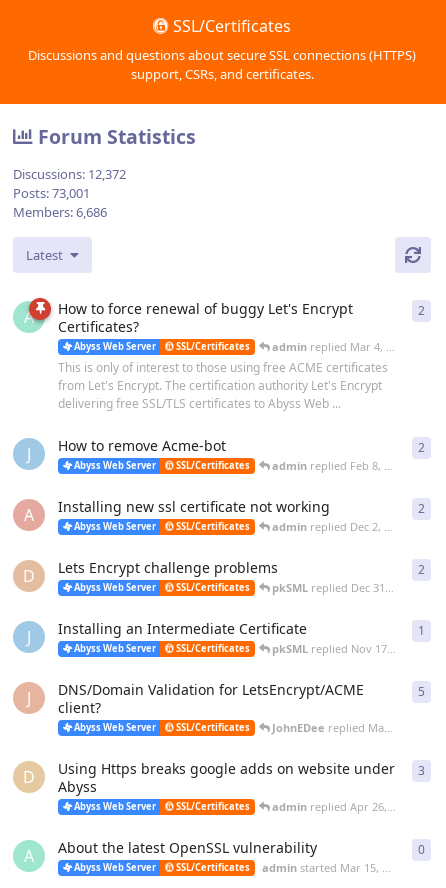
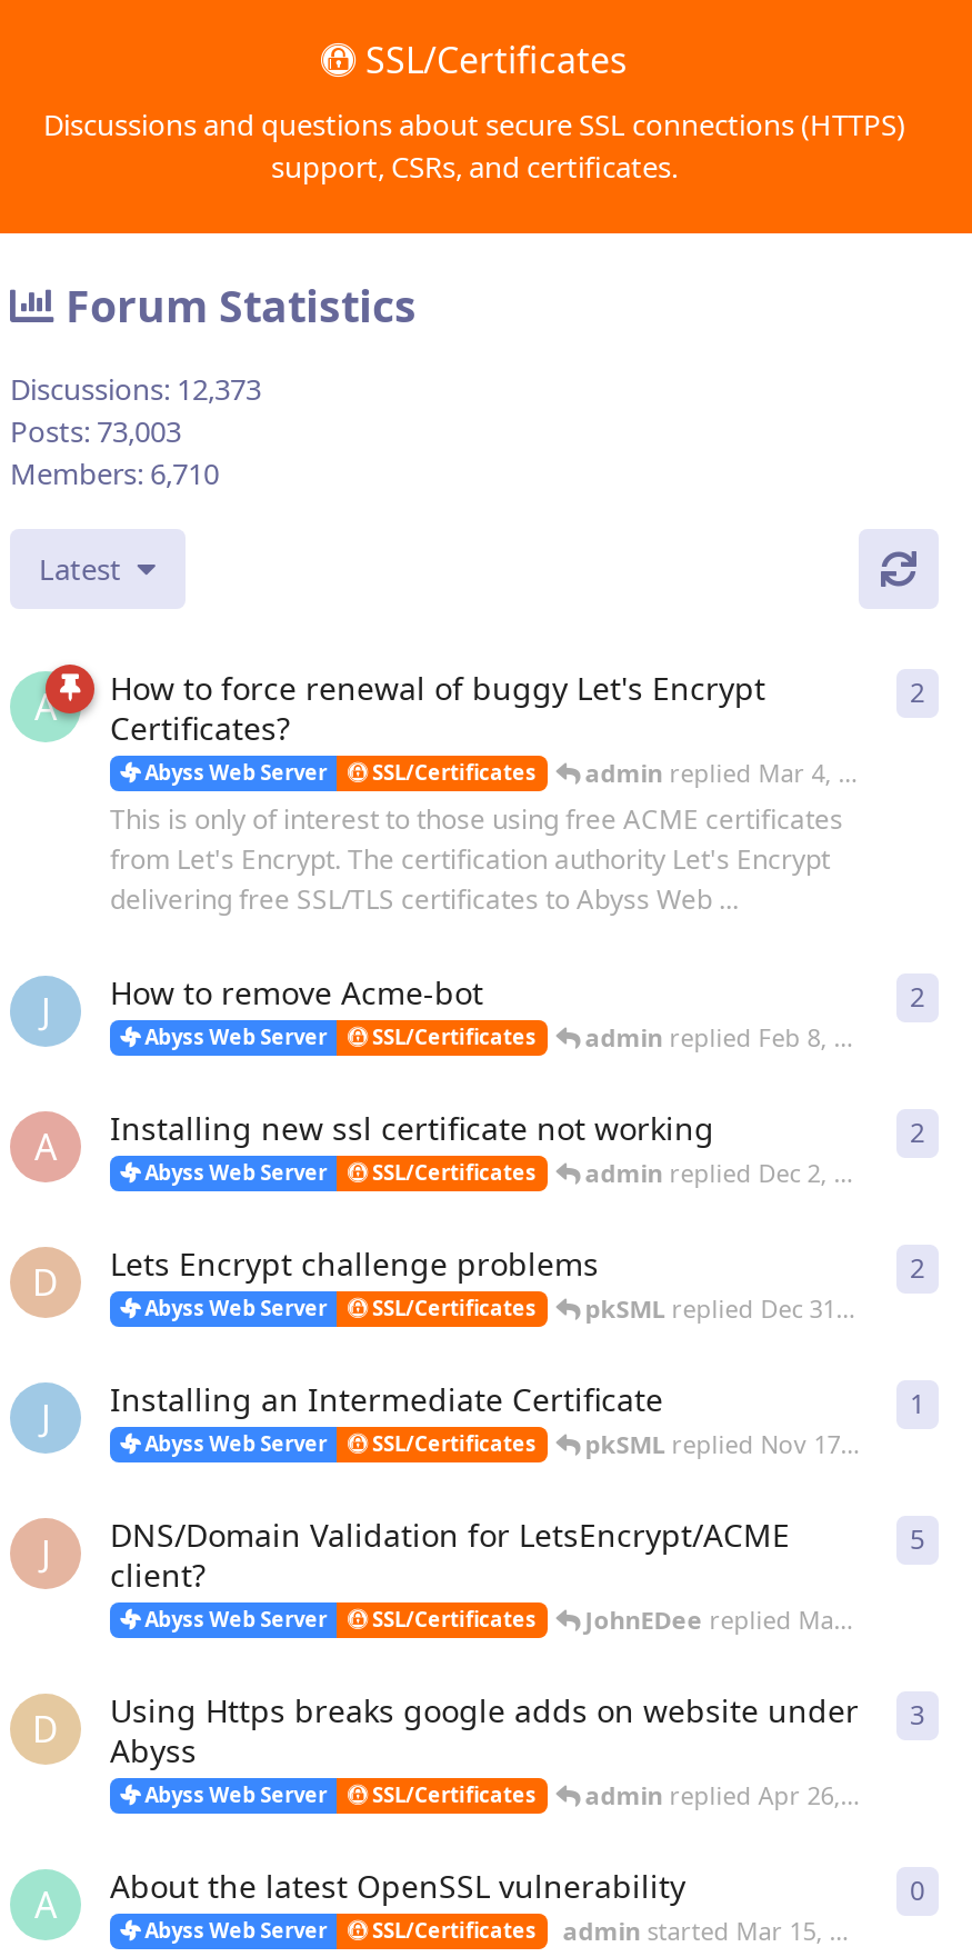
- Discussions: 12,372
+ Discussions: 12,373

- Posts: 73,001
+ Posts: 73,003

- Members: 6,686
+ Members: 6,710
